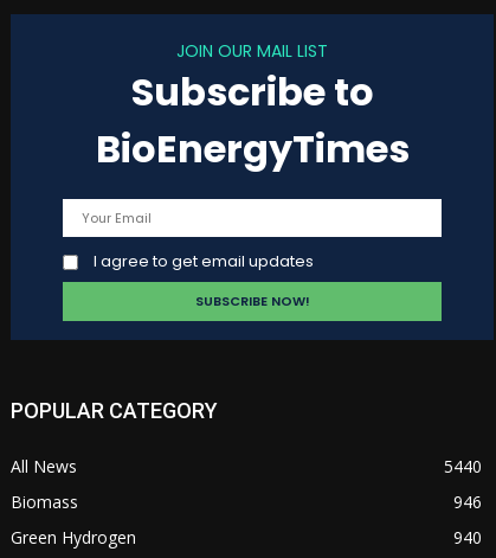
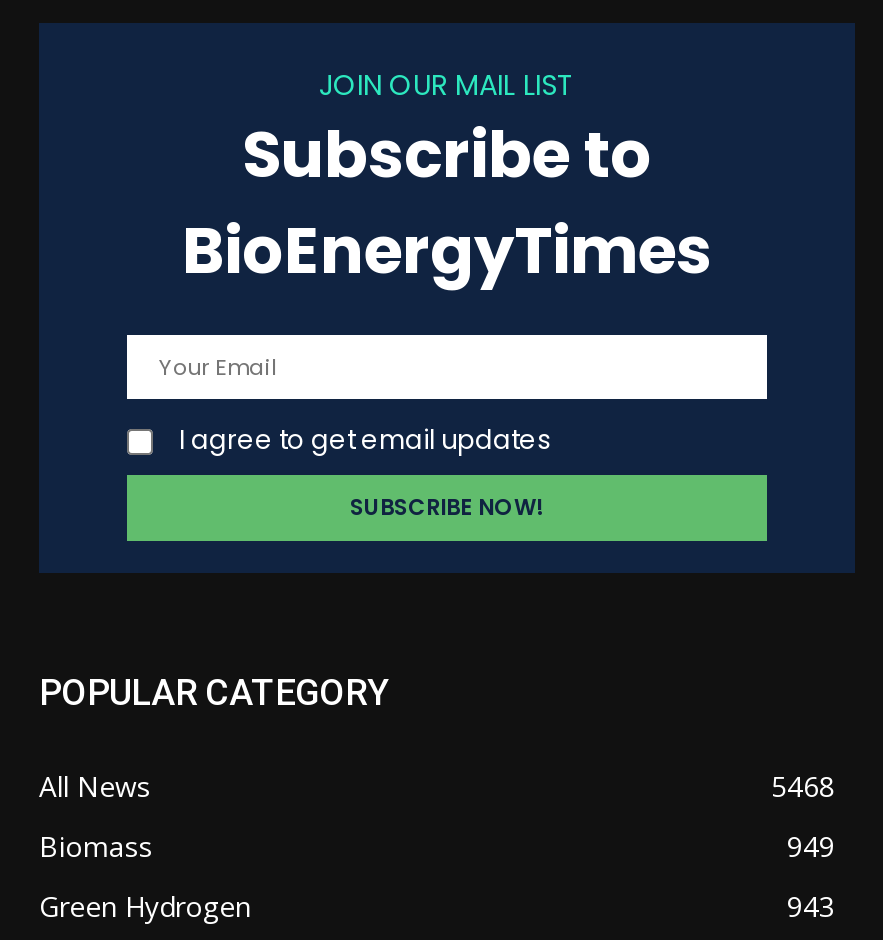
- 5440
+ 5468

- 946
+ 949

- 940
+ 943
